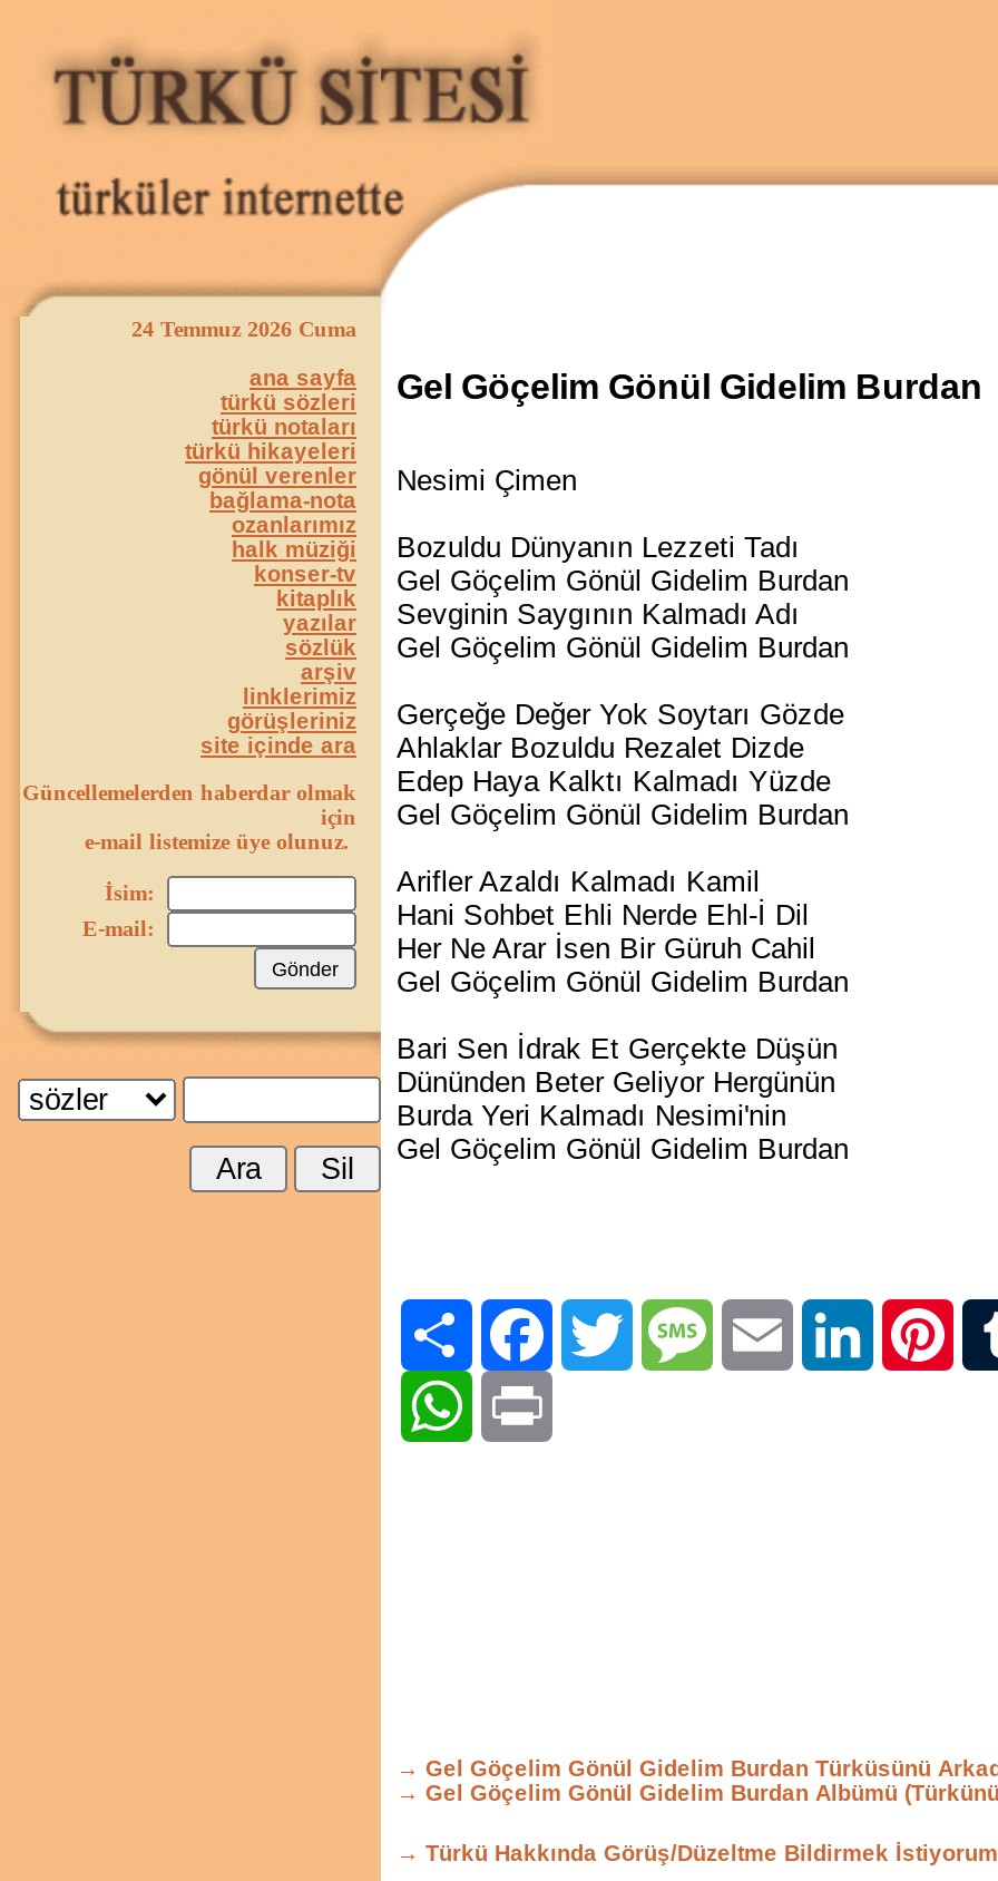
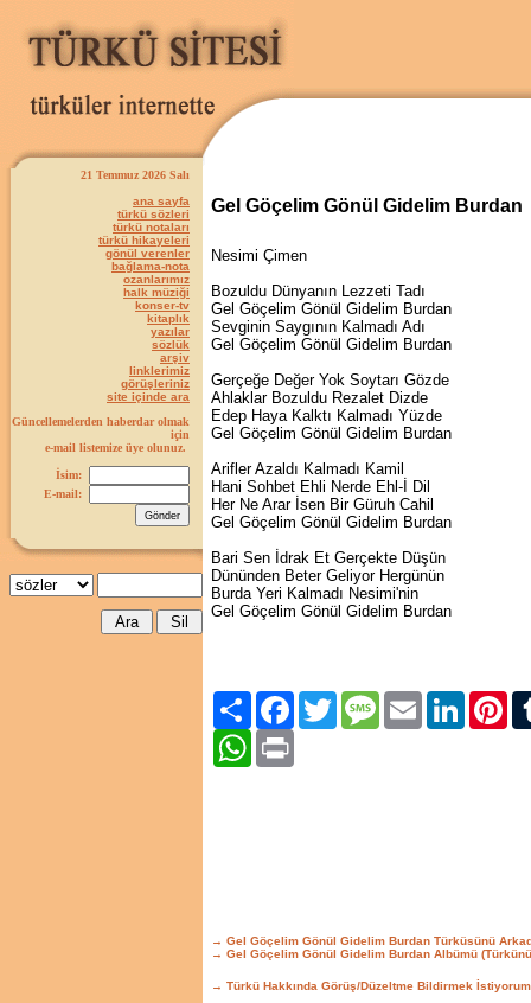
- 24 Temmuz 2026 Cuma
+ 21 Temmuz 2026 Salı
